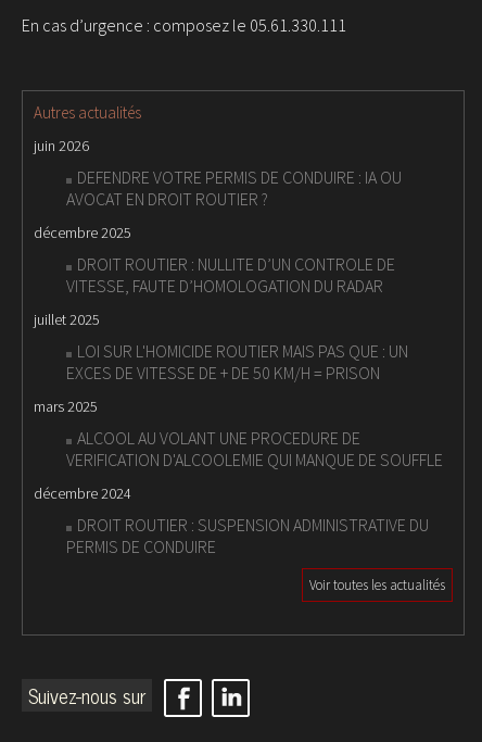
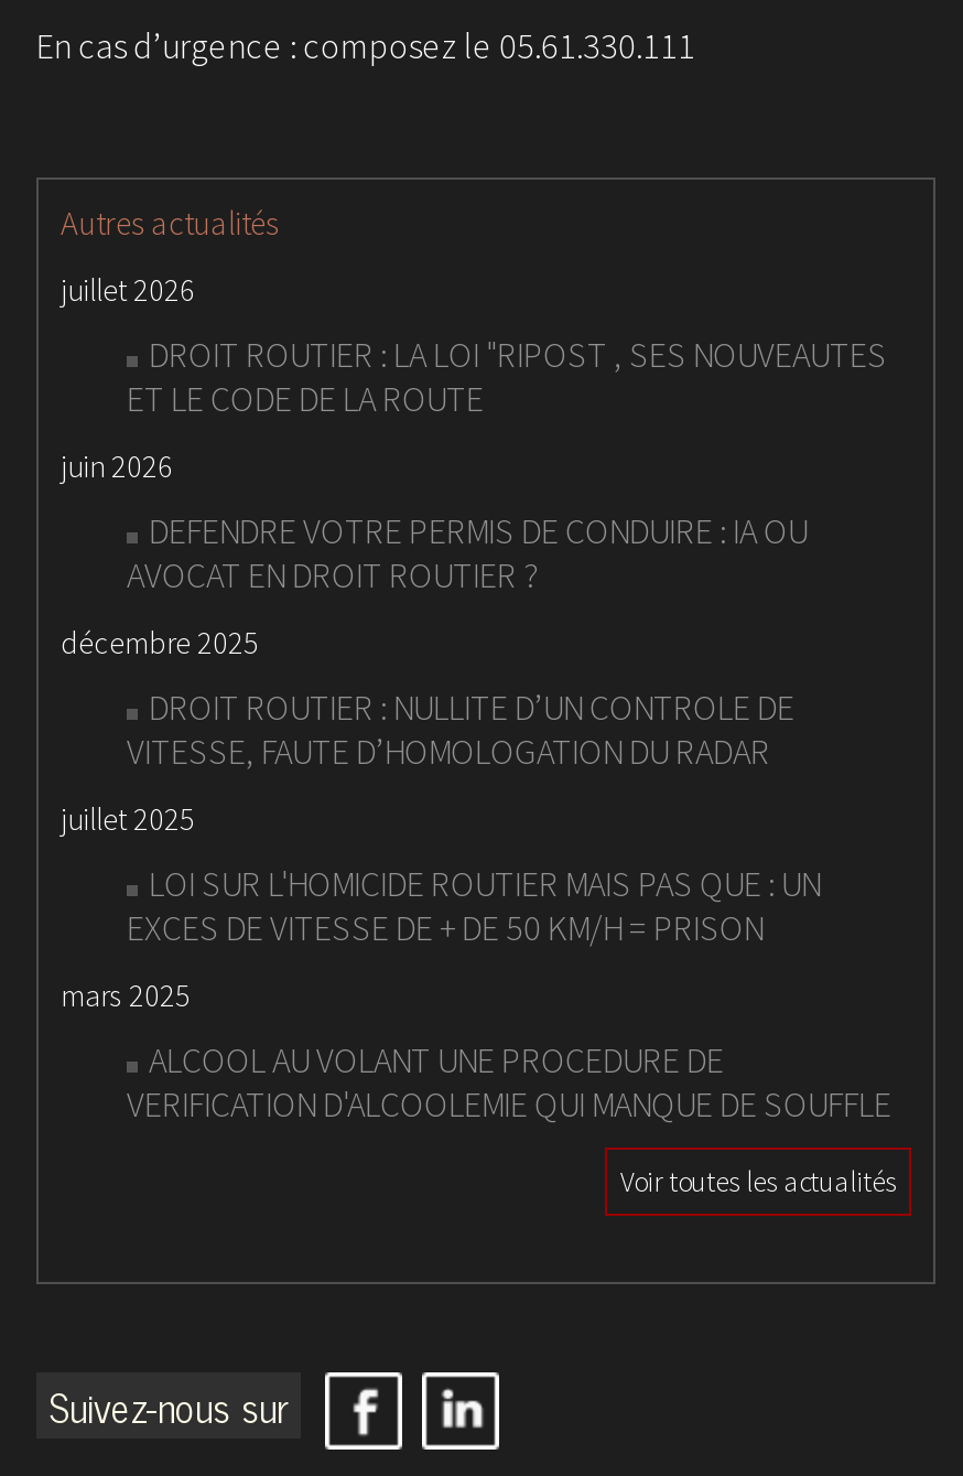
+ juillet 2026
+ DROIT ROUTIER : LA LOI "RIPOST , SES NOUVEAUTES
+ ET LE CODE DE LA ROUTE

moved down: juin 2026 | DEFENDRE VOTRE PERMIS DE CONDUIRE : IA OU | AVOCAT EN DROIT ROUTIER ? | ... | ALCOOL AU VOLANT UNE PROCEDURE DE | VERIFICATION D'ALCOOLEMIE QUI MANQUE DE SOUFFLE

- décembre 2024
- DROIT ROUTIER : SUSPENSION ADMINISTRATIVE DU
- PERMIS DE CONDUIRE
